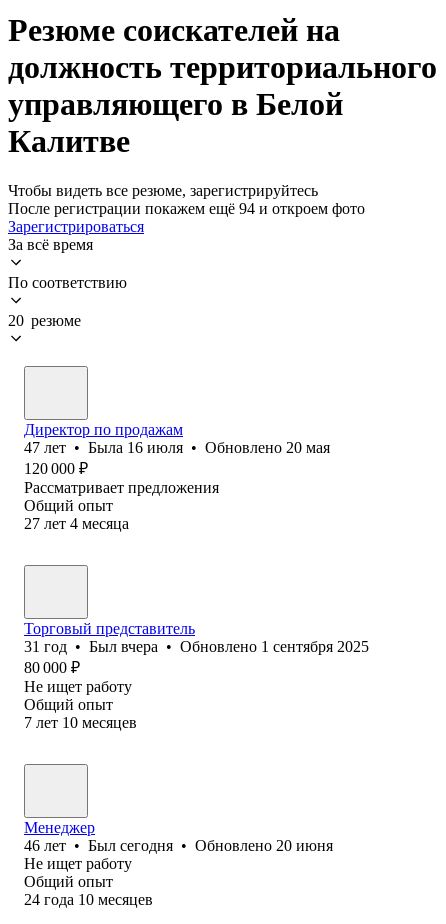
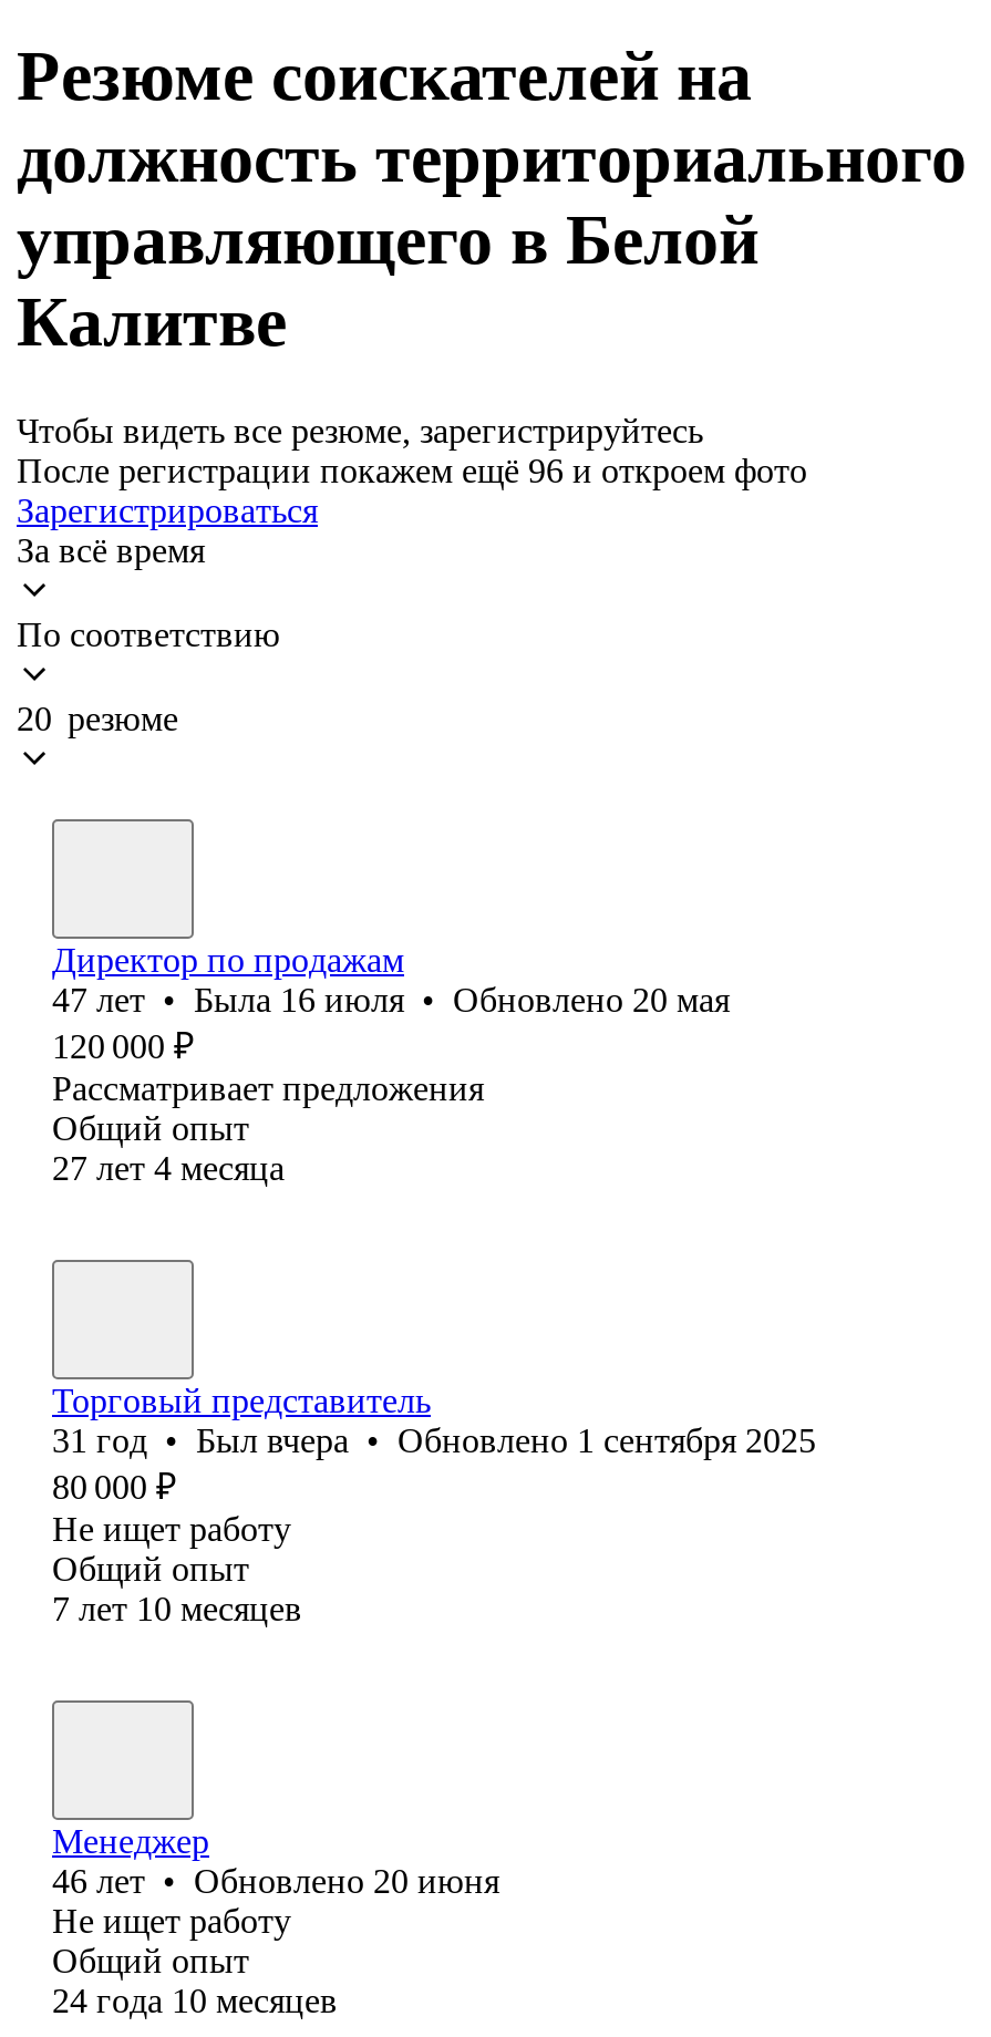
- После регистрации покажем ещё 94 и откроем фото
+ После регистрации покажем ещё 96 и откроем фото

- 46 лет • Был сегодня • Обновлено 20 июня
+ 46 лет • Обновлено 20 июня
